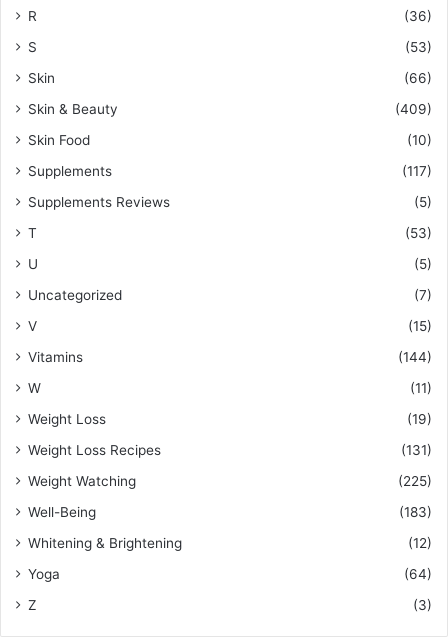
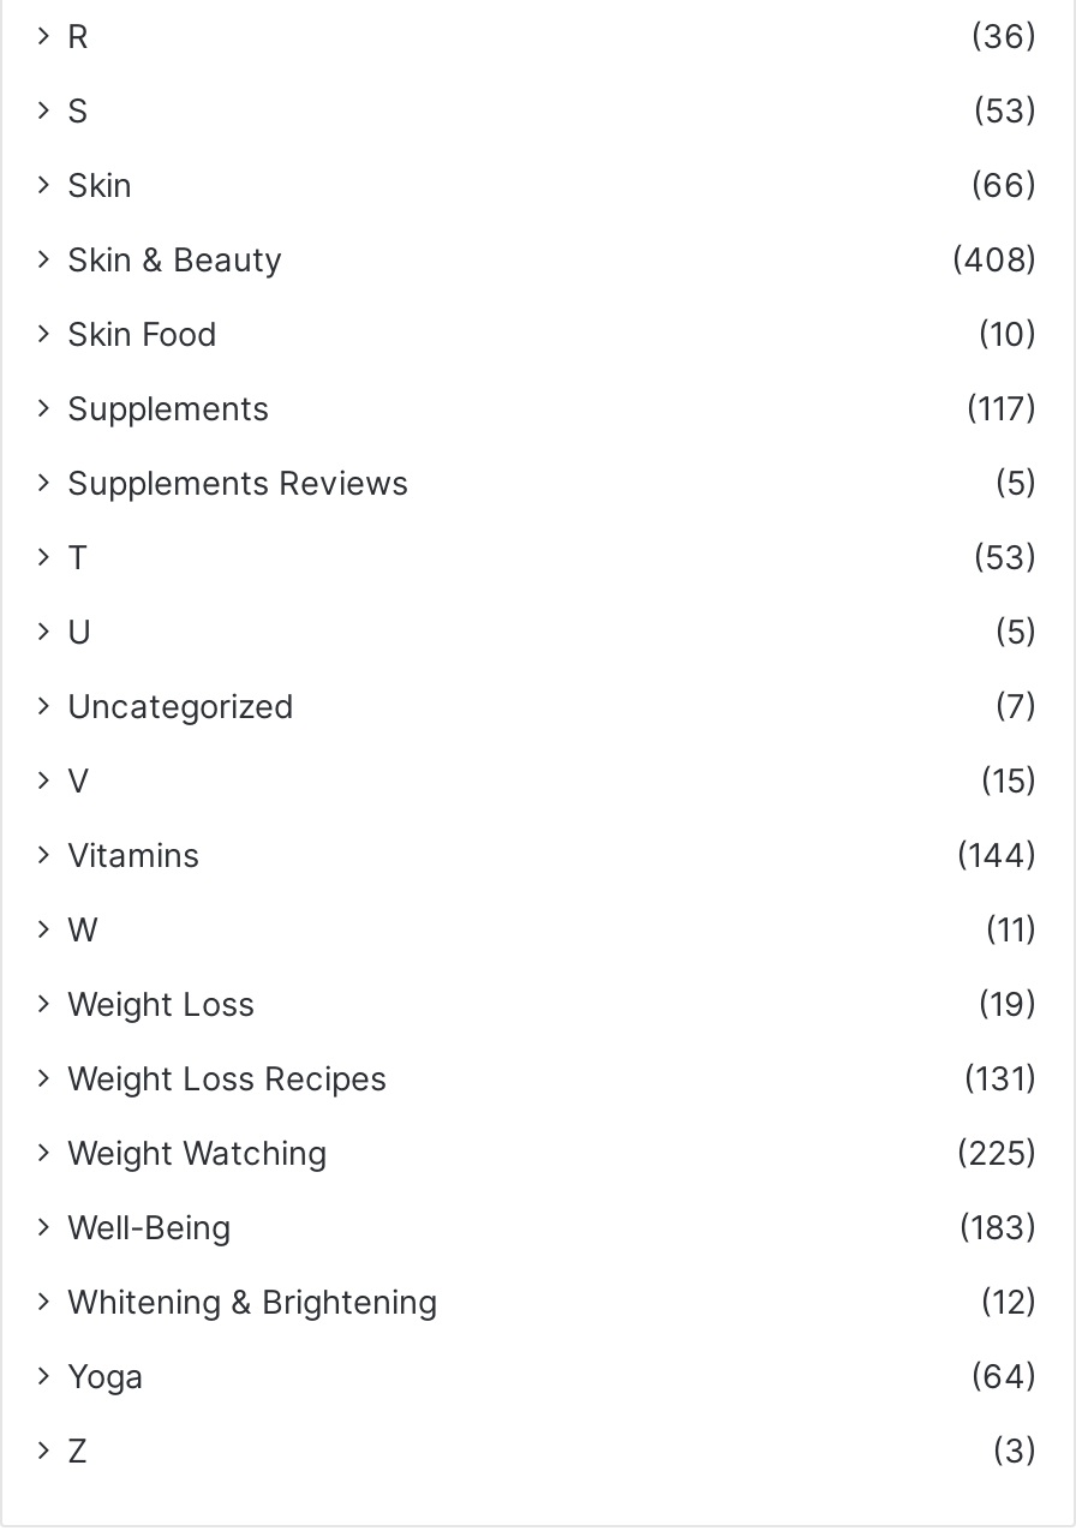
- (409)
+ (408)
